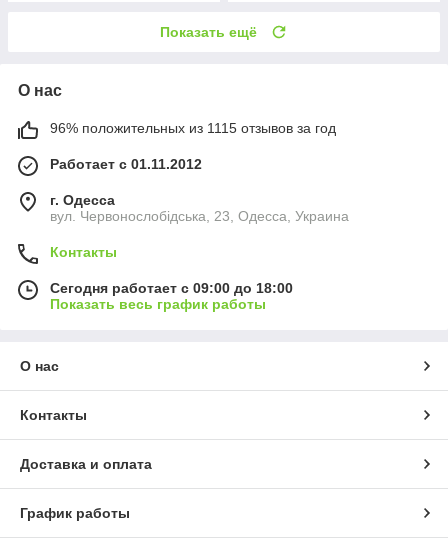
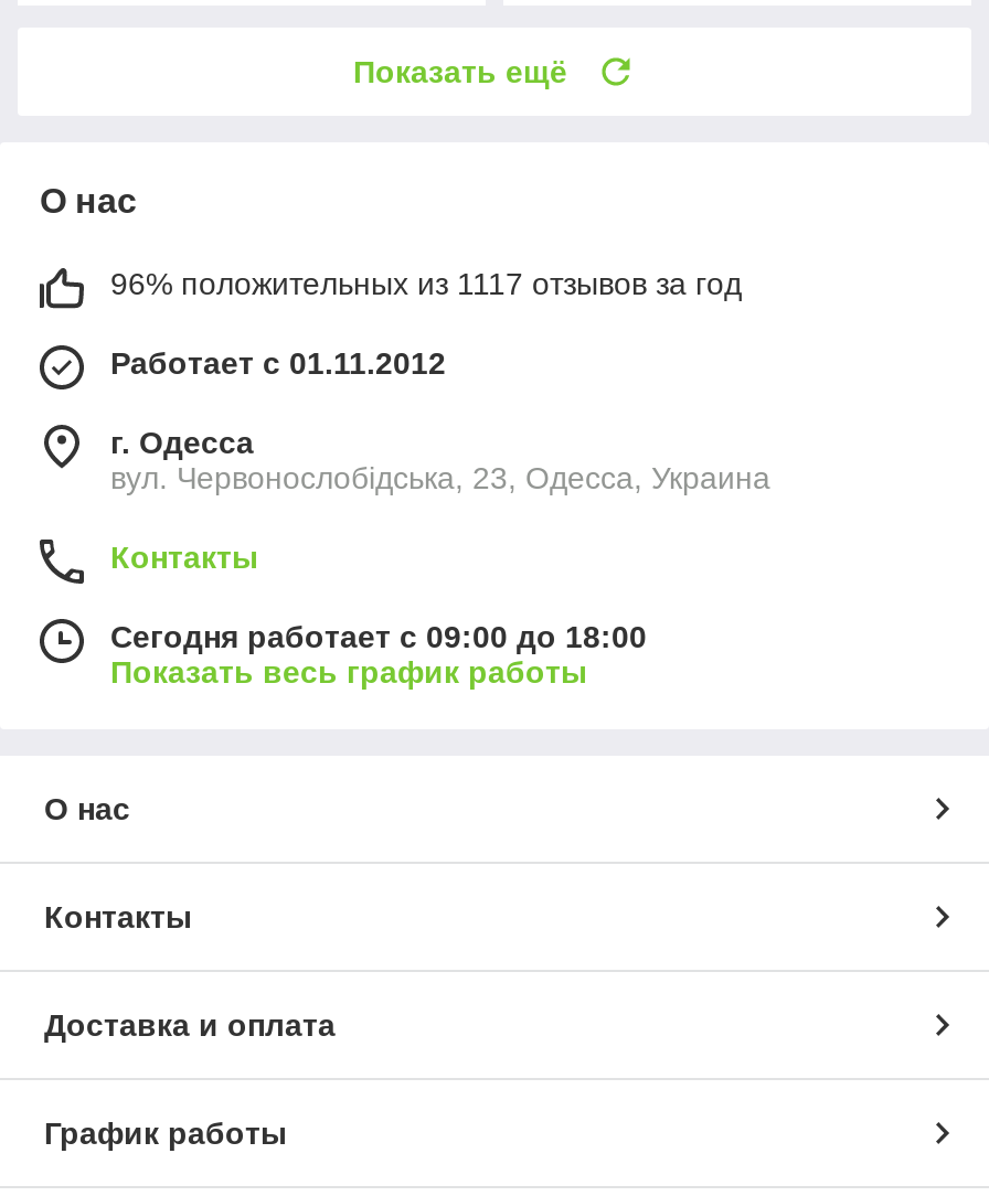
- 96% положительных из 1115 отзывов за год
+ 96% положительных из 1117 отзывов за год
